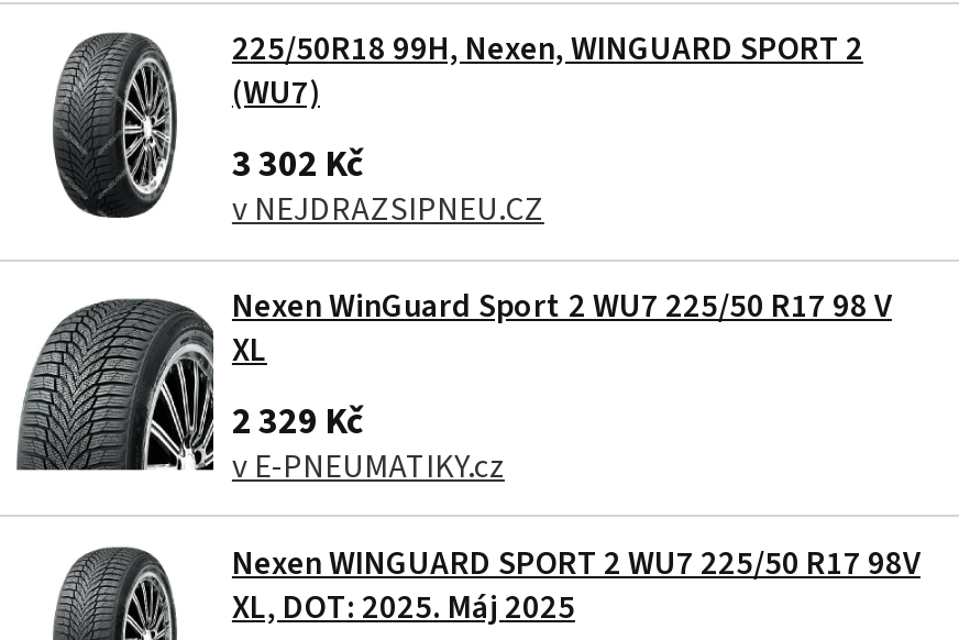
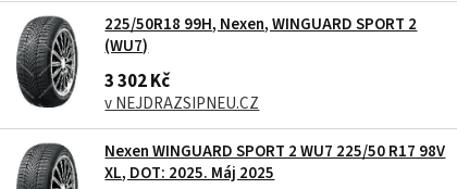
- [image]
- Nexen WinGuard Sport 2 WU7 225/50 R17 98 V
- XL
- 2 329 Kč
- v E-PNEUMATIKY.cz
